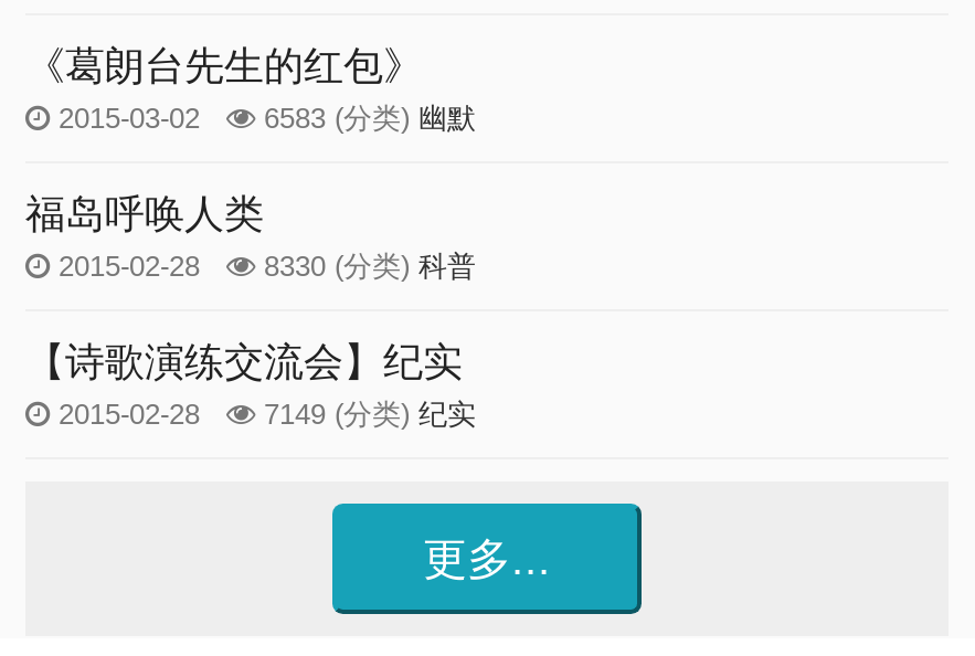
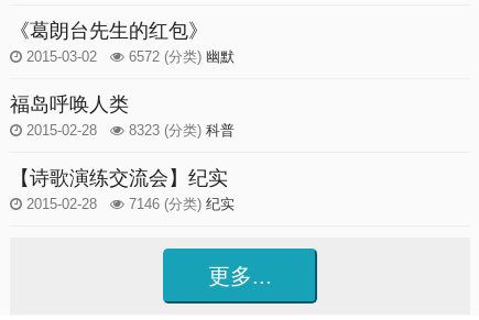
- 2015-03-02 6583 (分类)幽默
+ 2015-03-02 6572 (分类)幽默

- 2015-02-28 8330 (分类)科普
+ 2015-02-28 8323 (分类)科普

- 2015-02-28 7149 (分类)纪实
+ 2015-02-28 7146 (分类)纪实
